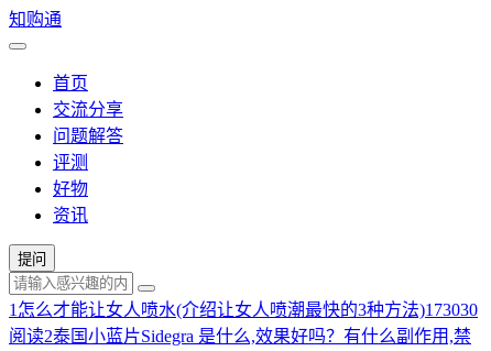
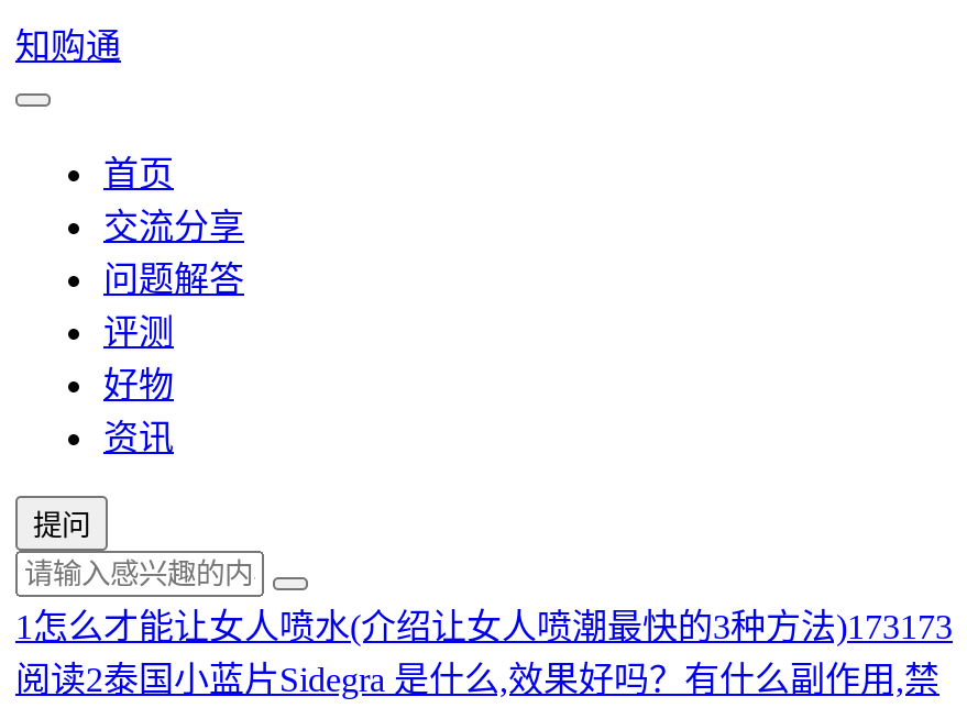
- 1怎么才能让女人喷水(介绍让女人喷潮最快的3种方法)173030
+ 1怎么才能让女人喷水(介绍让女人喷潮最快的3种方法)173173
